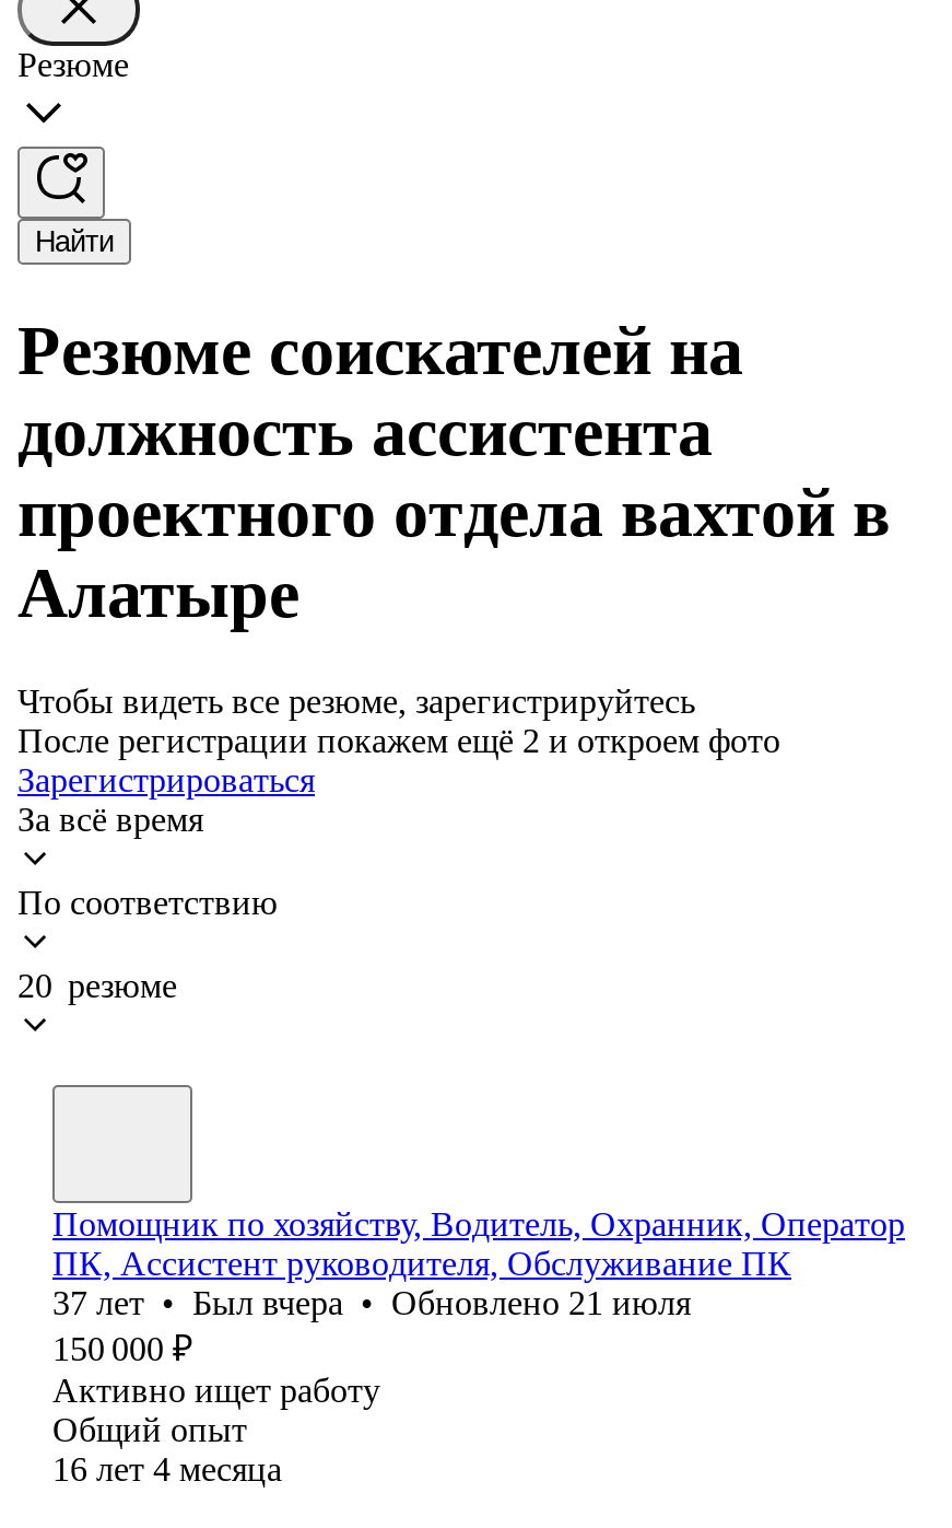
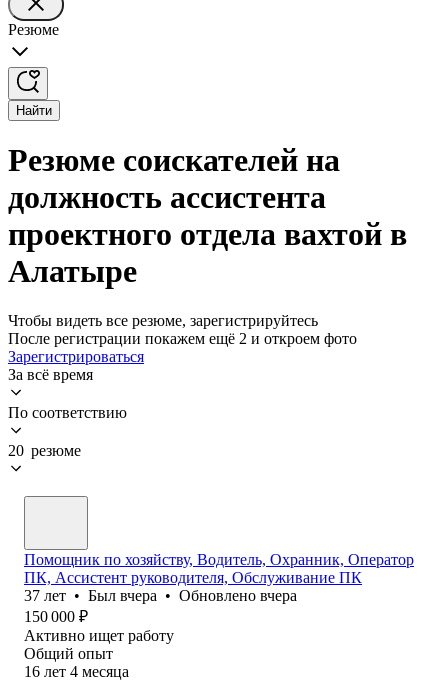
- 37 лет • Был вчера • Обновлено 21 июля
+ 37 лет • Был вчера • Обновлено вчера
